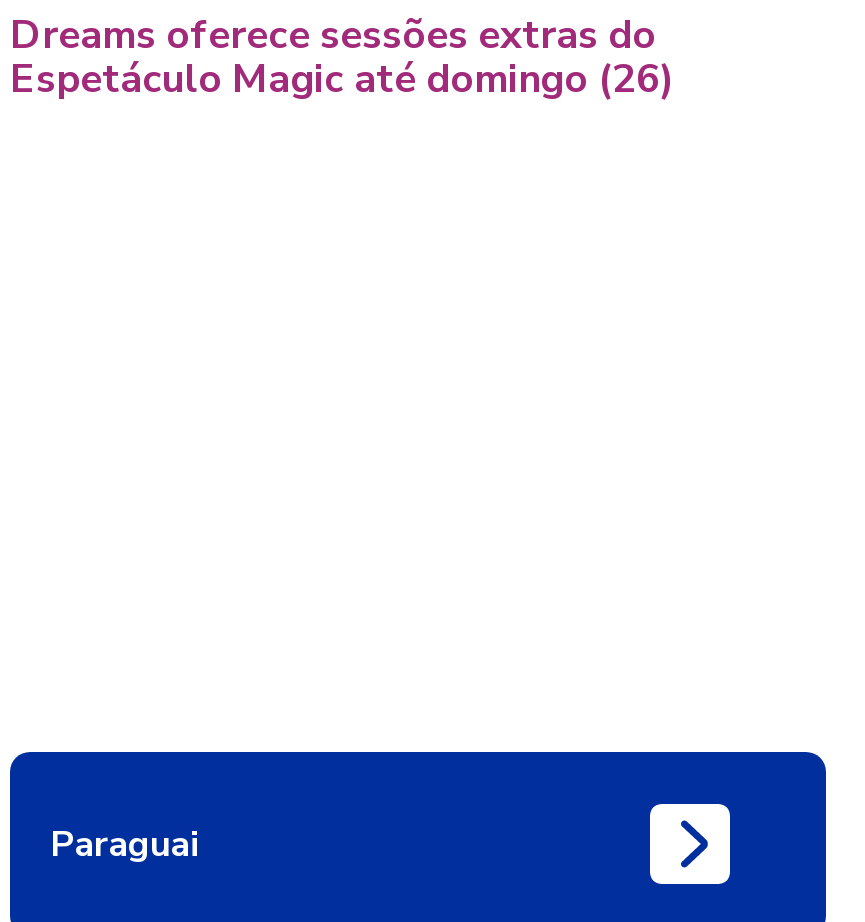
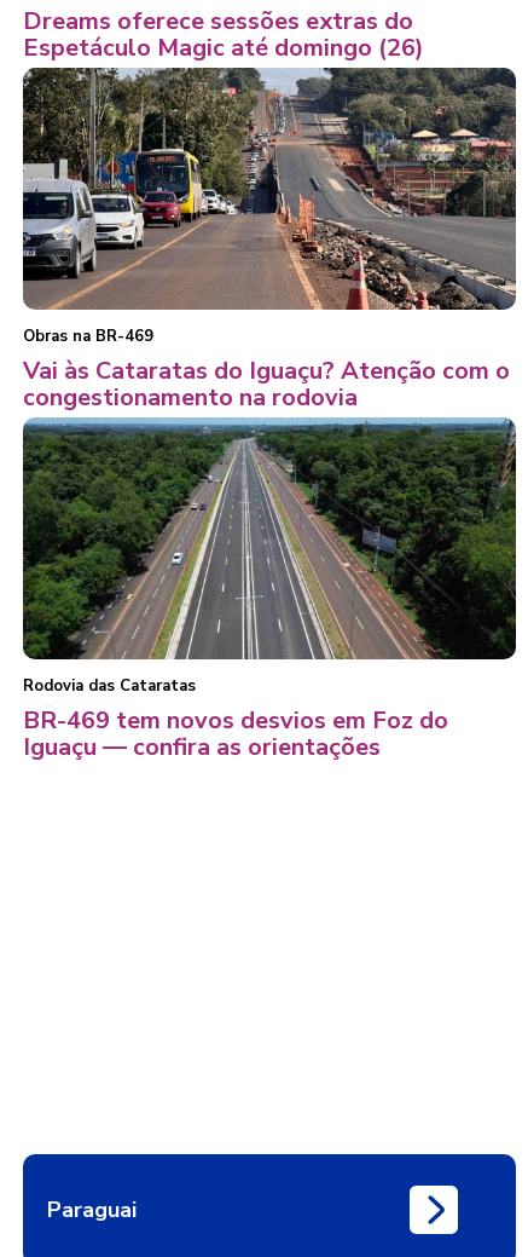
+ [image]
+ Obras na BR-469
+ Vai às Cataratas do Iguaçu? Atenção com o
+ congestionamento na rodovia

+ [image]
+ Rodovia das Cataratas
+ BR-469 tem novos desvios em Foz do
+ Iguaçu — confira as orientações
